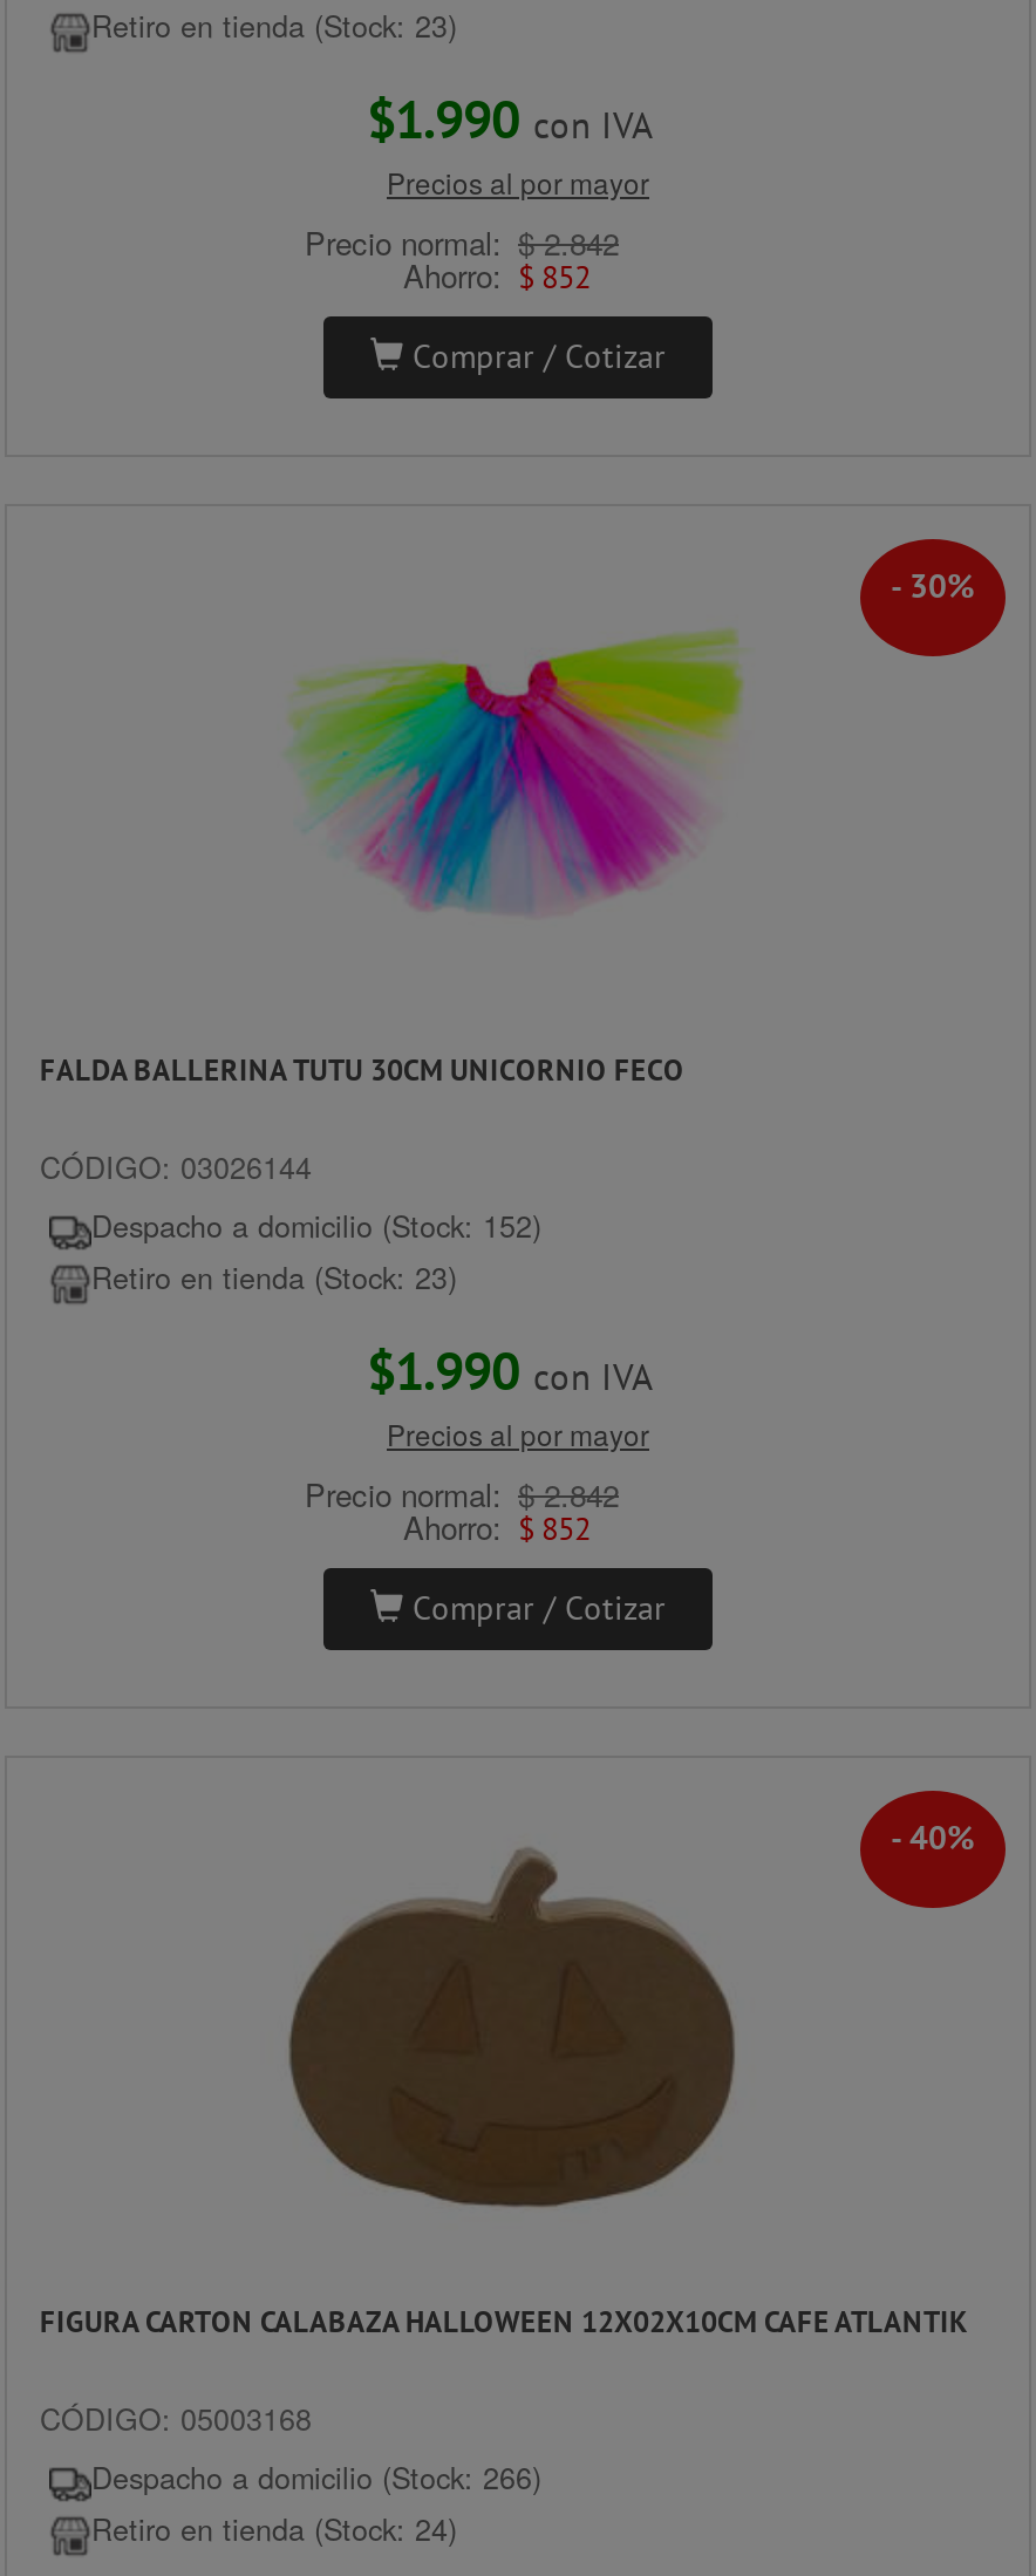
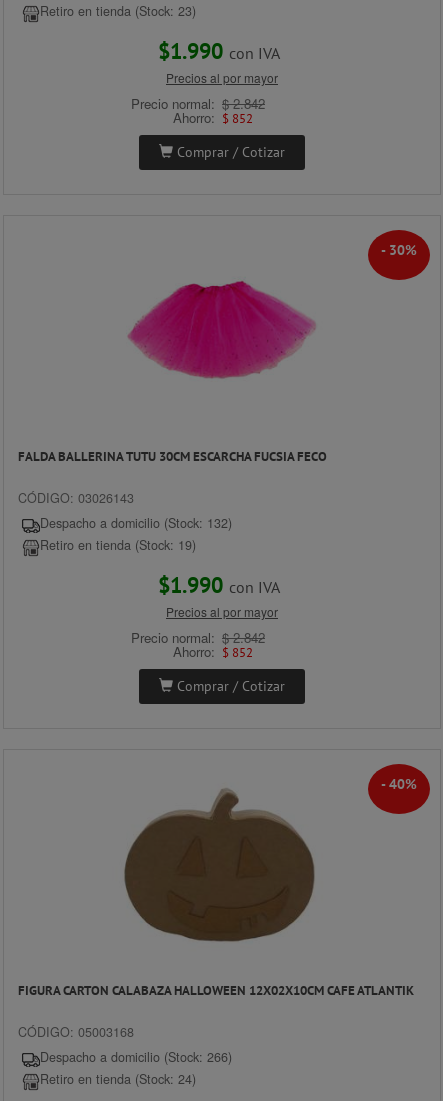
- [image]
+ [image]

- FALDA BALLERINA TUTU 30CM UNICORNIO FECO
+ FALDA BALLERINA TUTU 30CM ESCARCHA FUCSIA FECO

- CÓDIGO: 03026144
- Despacho a domicilio (Stock: 152)
- Retiro en tienda (Stock: 23)
+ CÓDIGO: 03026143
+ Despacho a domicilio (Stock: 132)
+ Retiro en tienda (Stock: 19)
